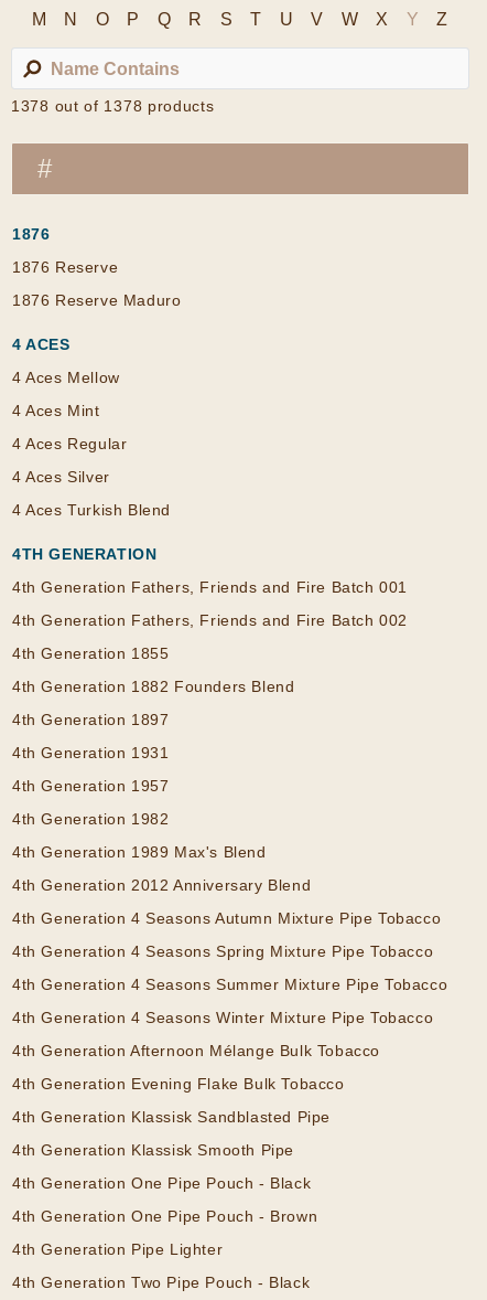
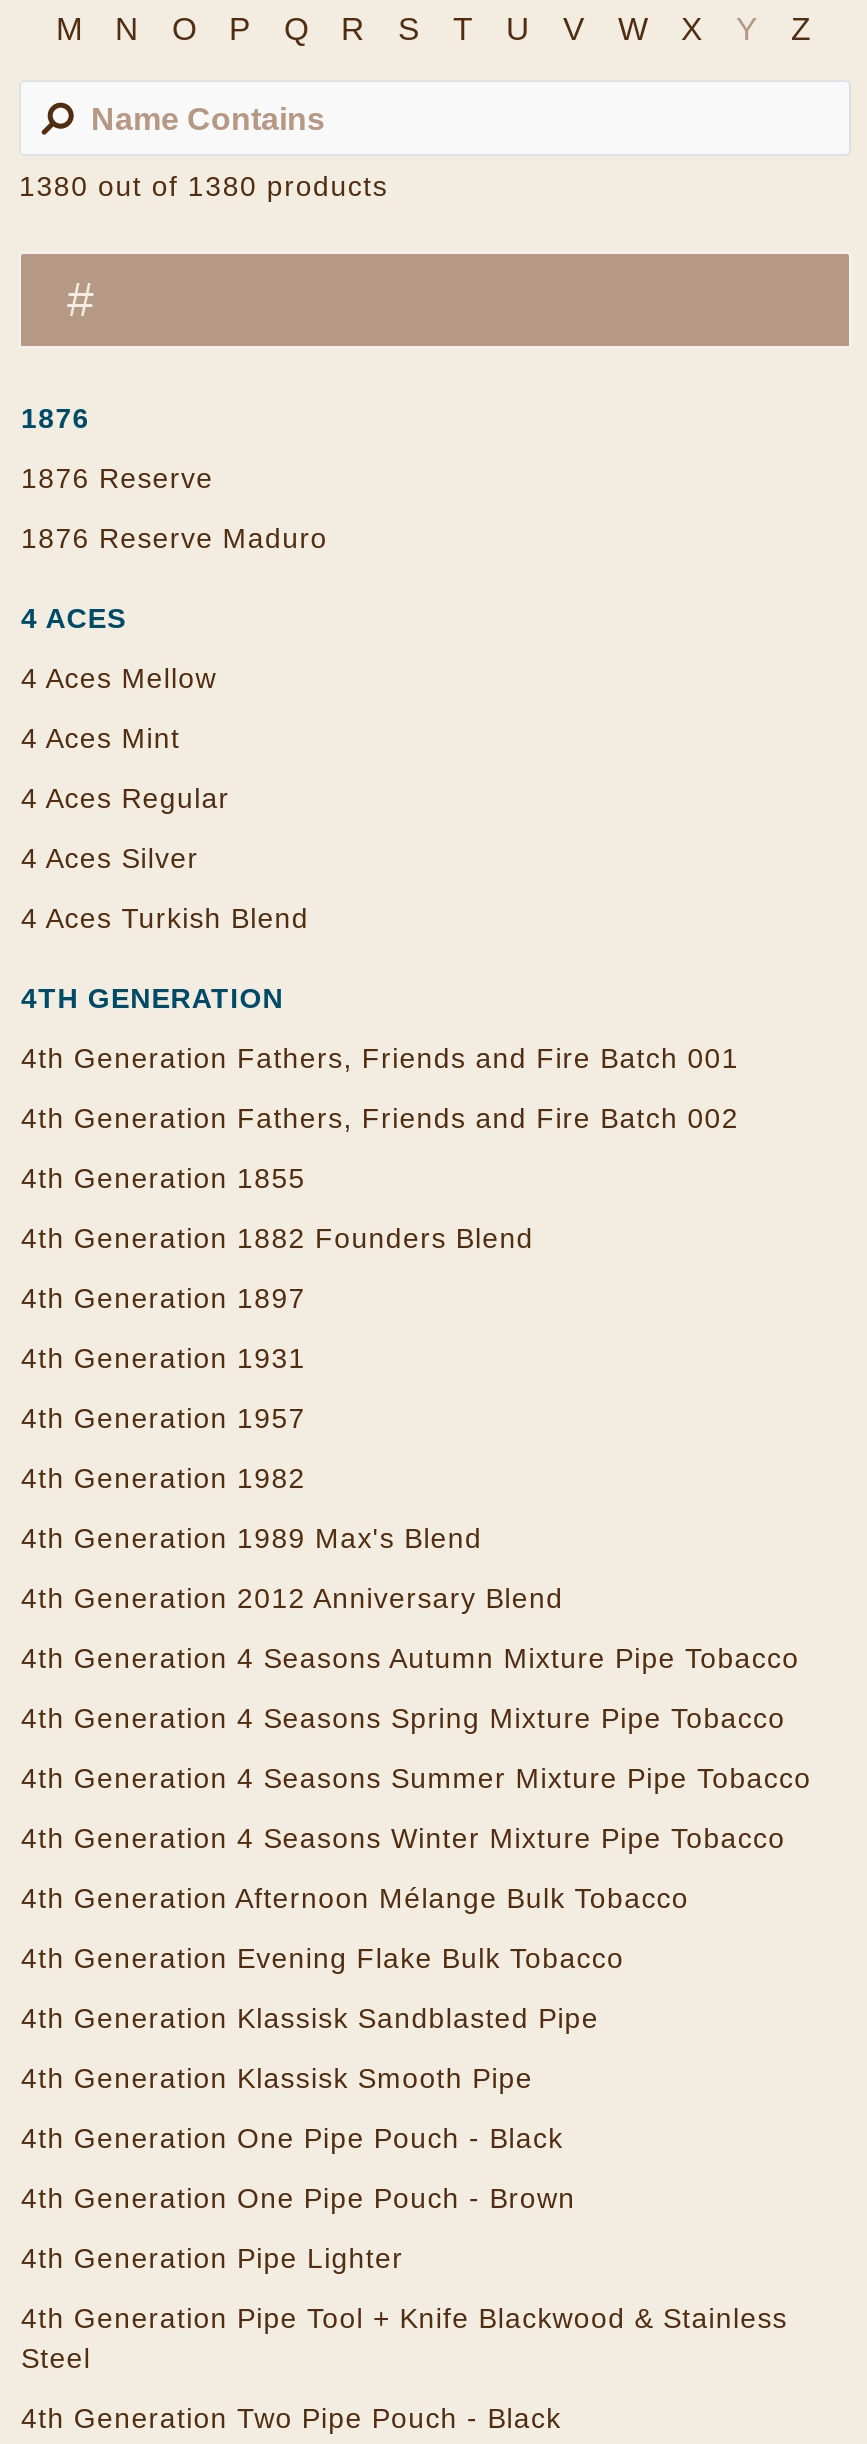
- 1378 out of 1378 products
+ 1380 out of 1380 products

+ 4th Generation Pipe Tool + Knife Blackwood & Stainless
+ Steel
